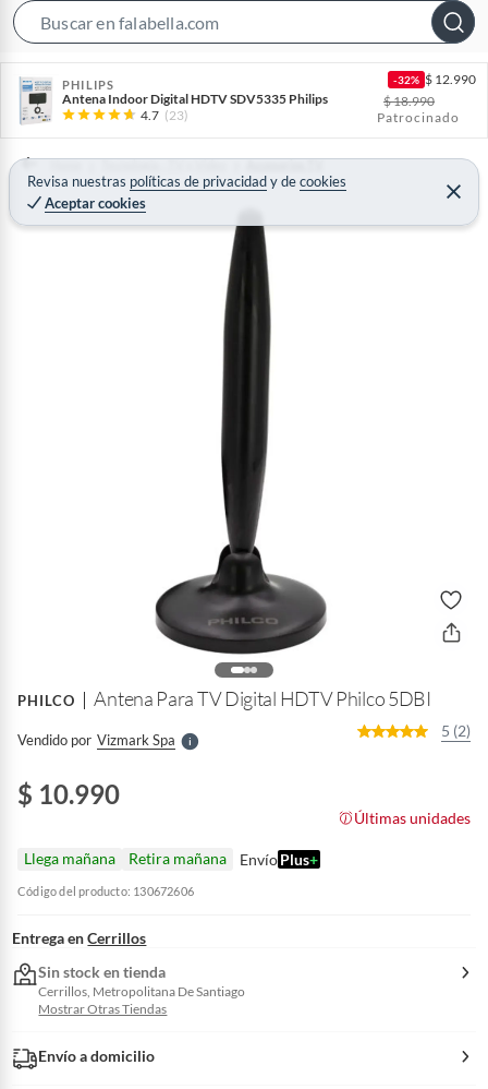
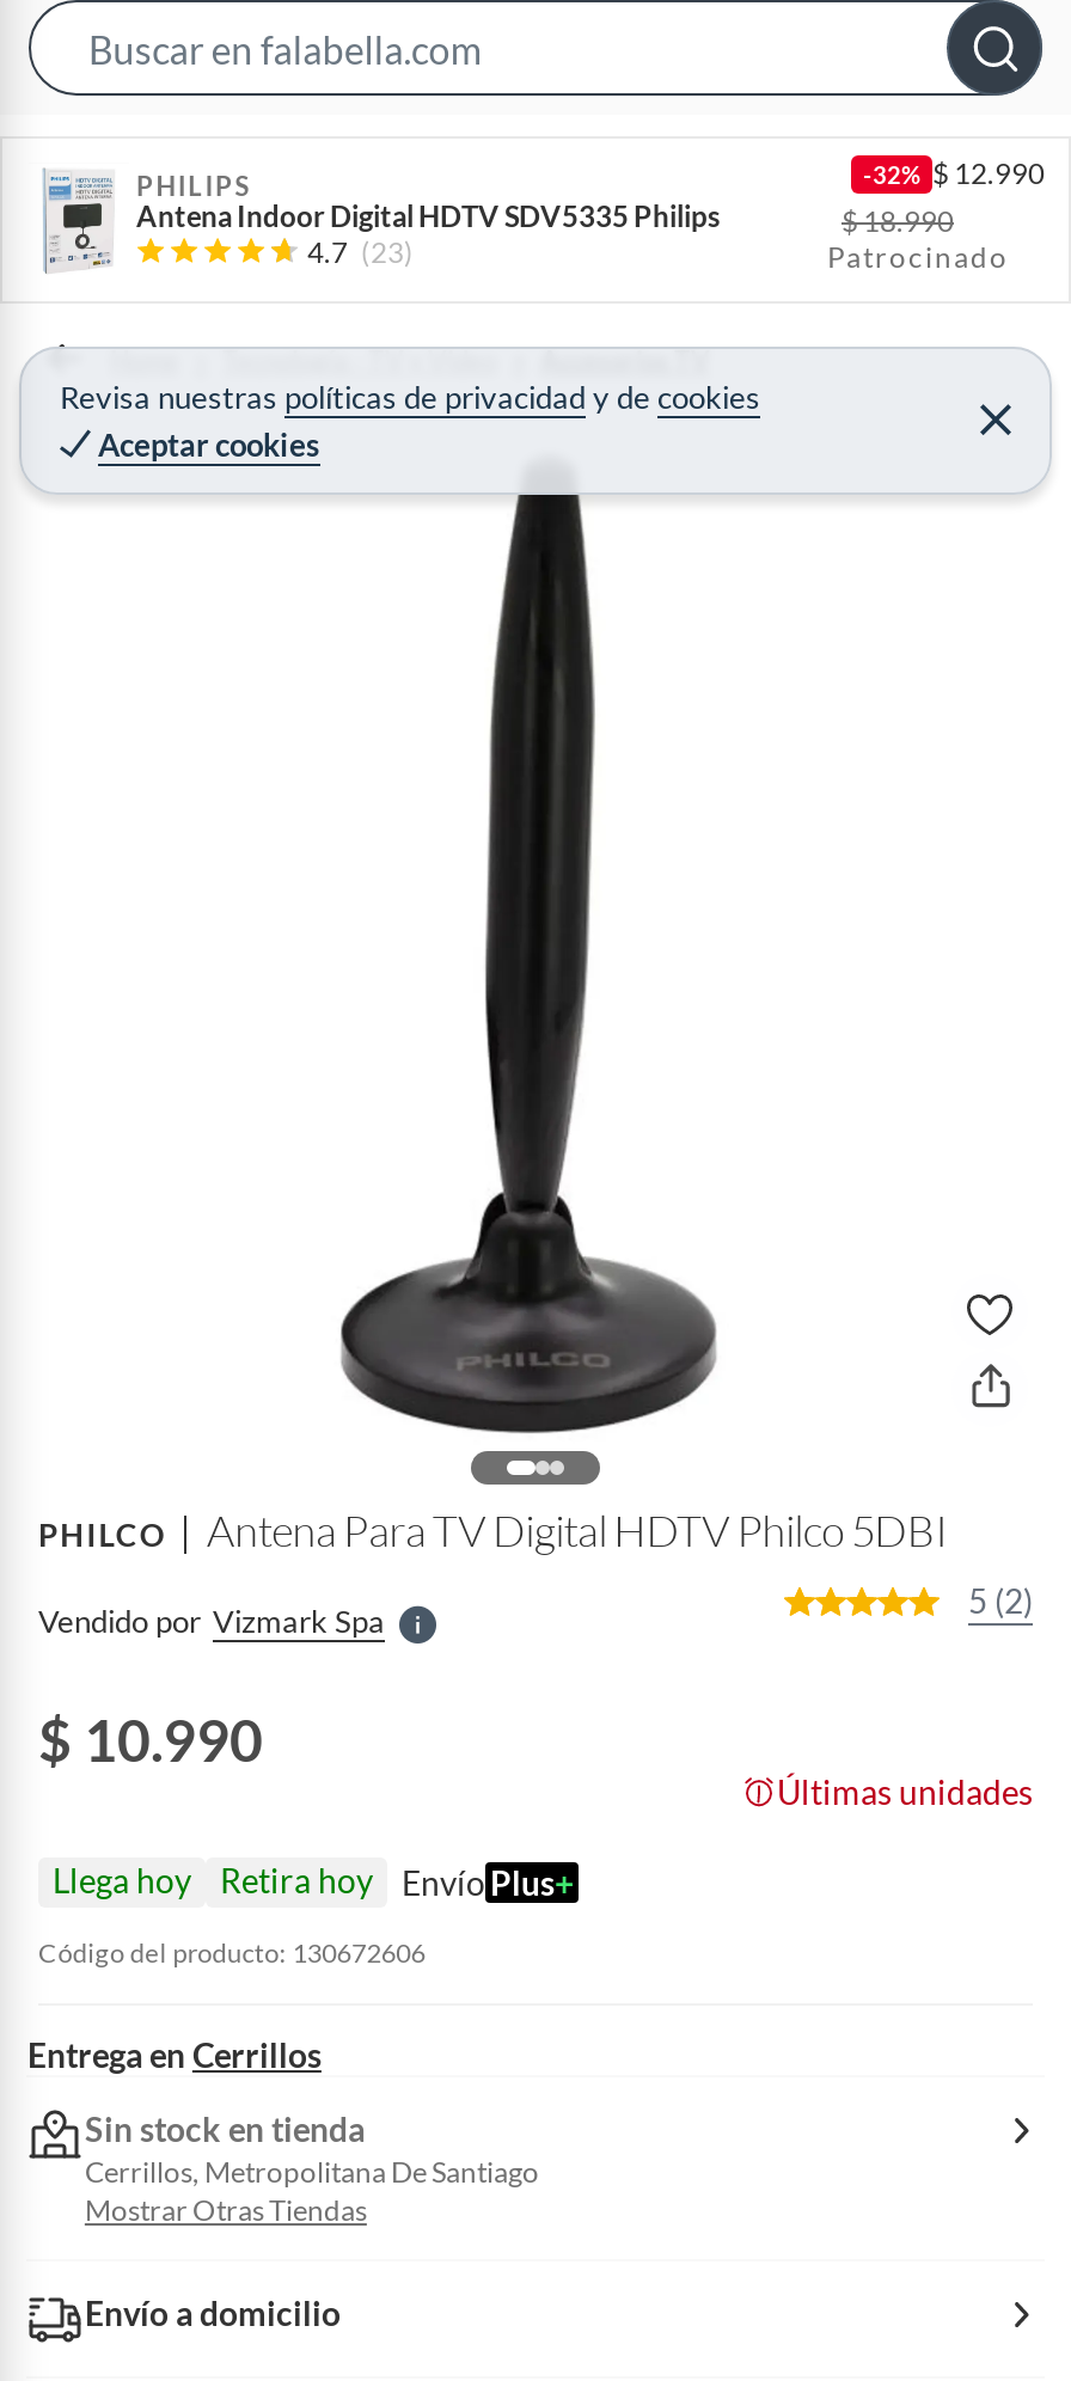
- Llega mañana
+ Llega hoy

- Retira mañana
+ Retira hoy
